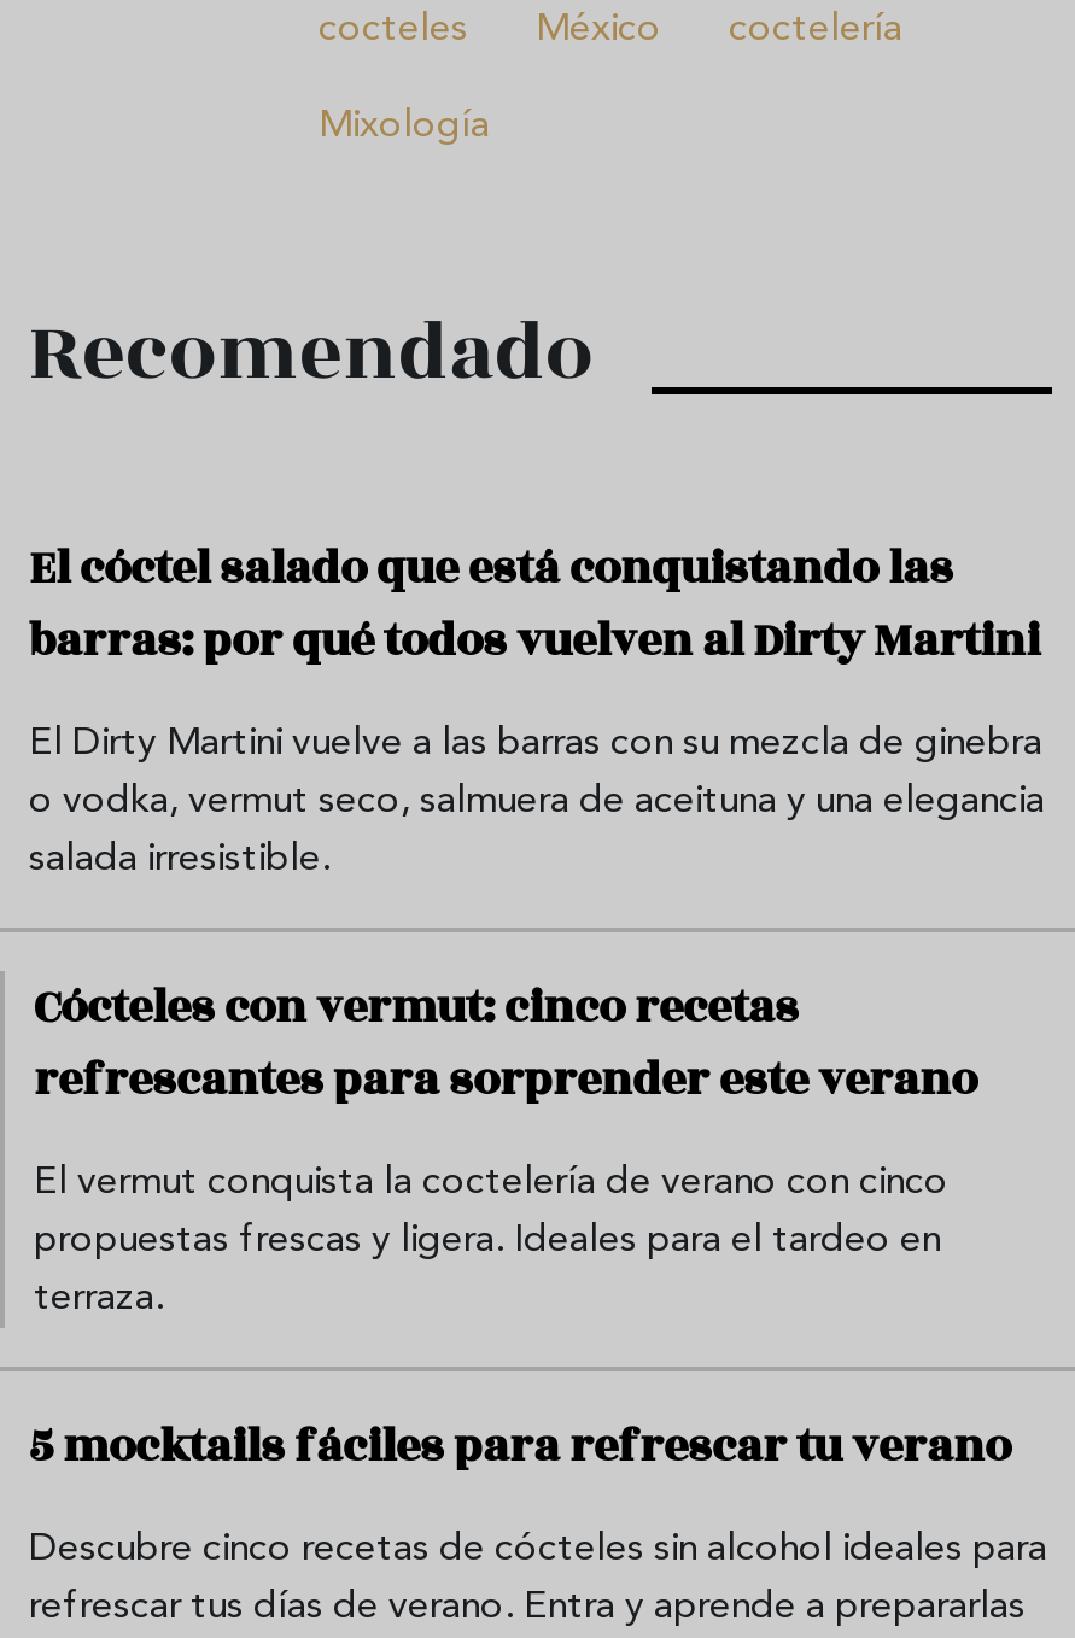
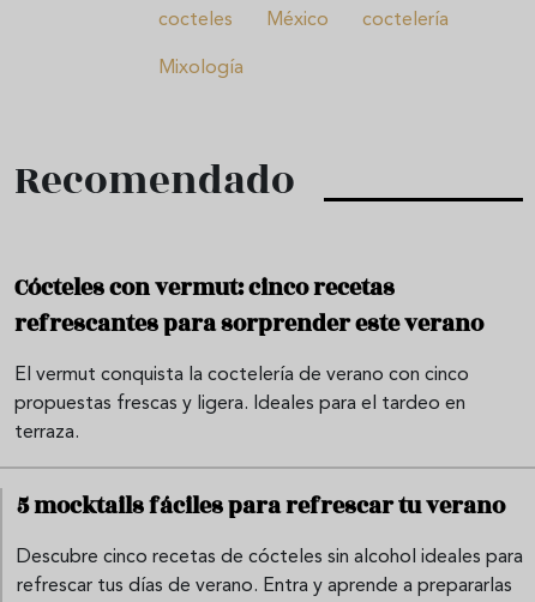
- El cóctel salado que está conquistando las
- barras: por qué todos vuelven al Dirty Martini
- El Dirty Martini vuelve a las barras con su mezcla de ginebra
- o vodka, vermut seco, salmuera de aceituna y una elegancia
- salada irresistible.
